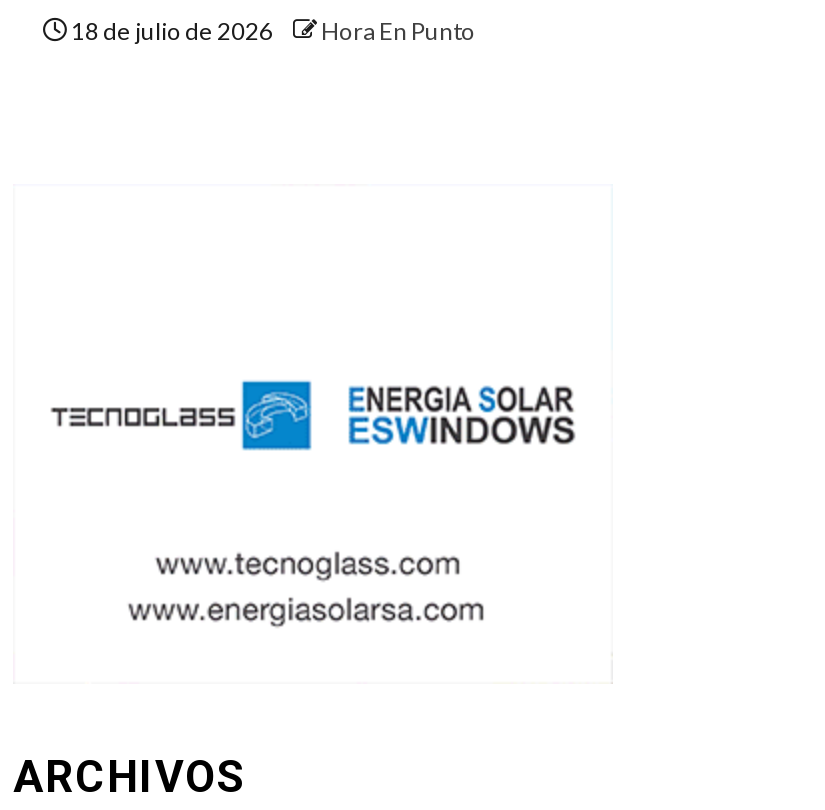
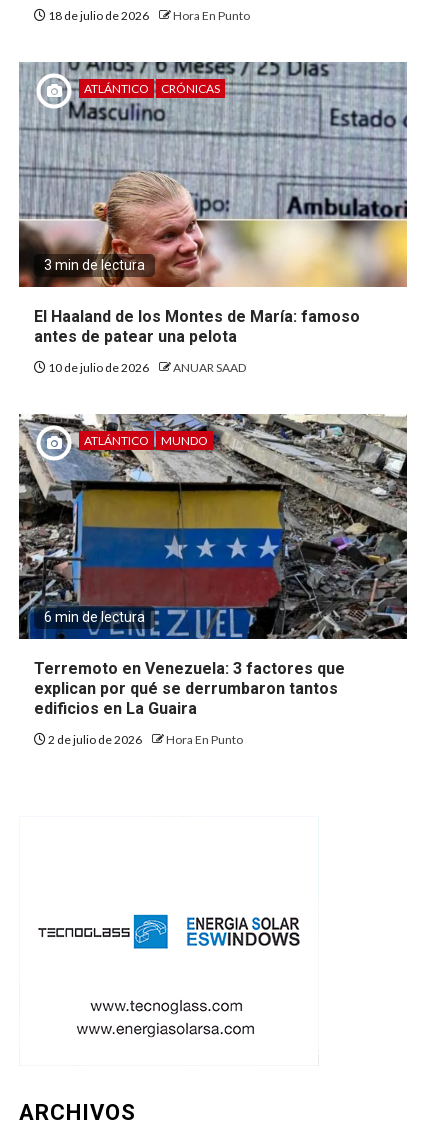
+ [image]
+ ATLÁNTICO
+ CRÓNICAS

+ [image]
+ ATLÁNTICO
+ MUNDO

+ 3 min de lectura
+ El Haaland de los Montes de María: famoso
+ antes de patear una pelota
+ 10 de julio de 2026
+ ANUAR SAAD

+ 6 min de lectura
+ Terremoto en Venezuela: 3 factores que
+ explican por qué se derrumbaron tantos
+ edificios en La Guaira
+ 2 de julio de 2026
+ Hora En Punto
